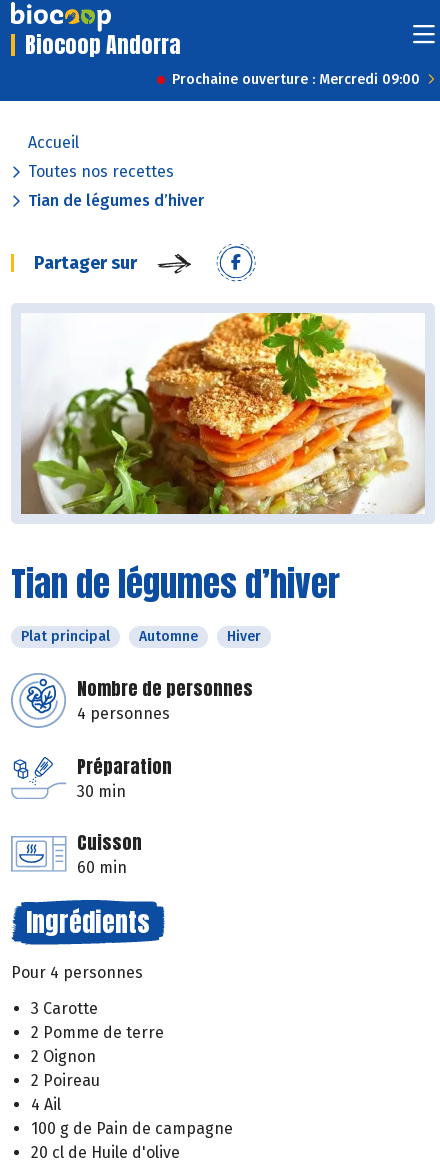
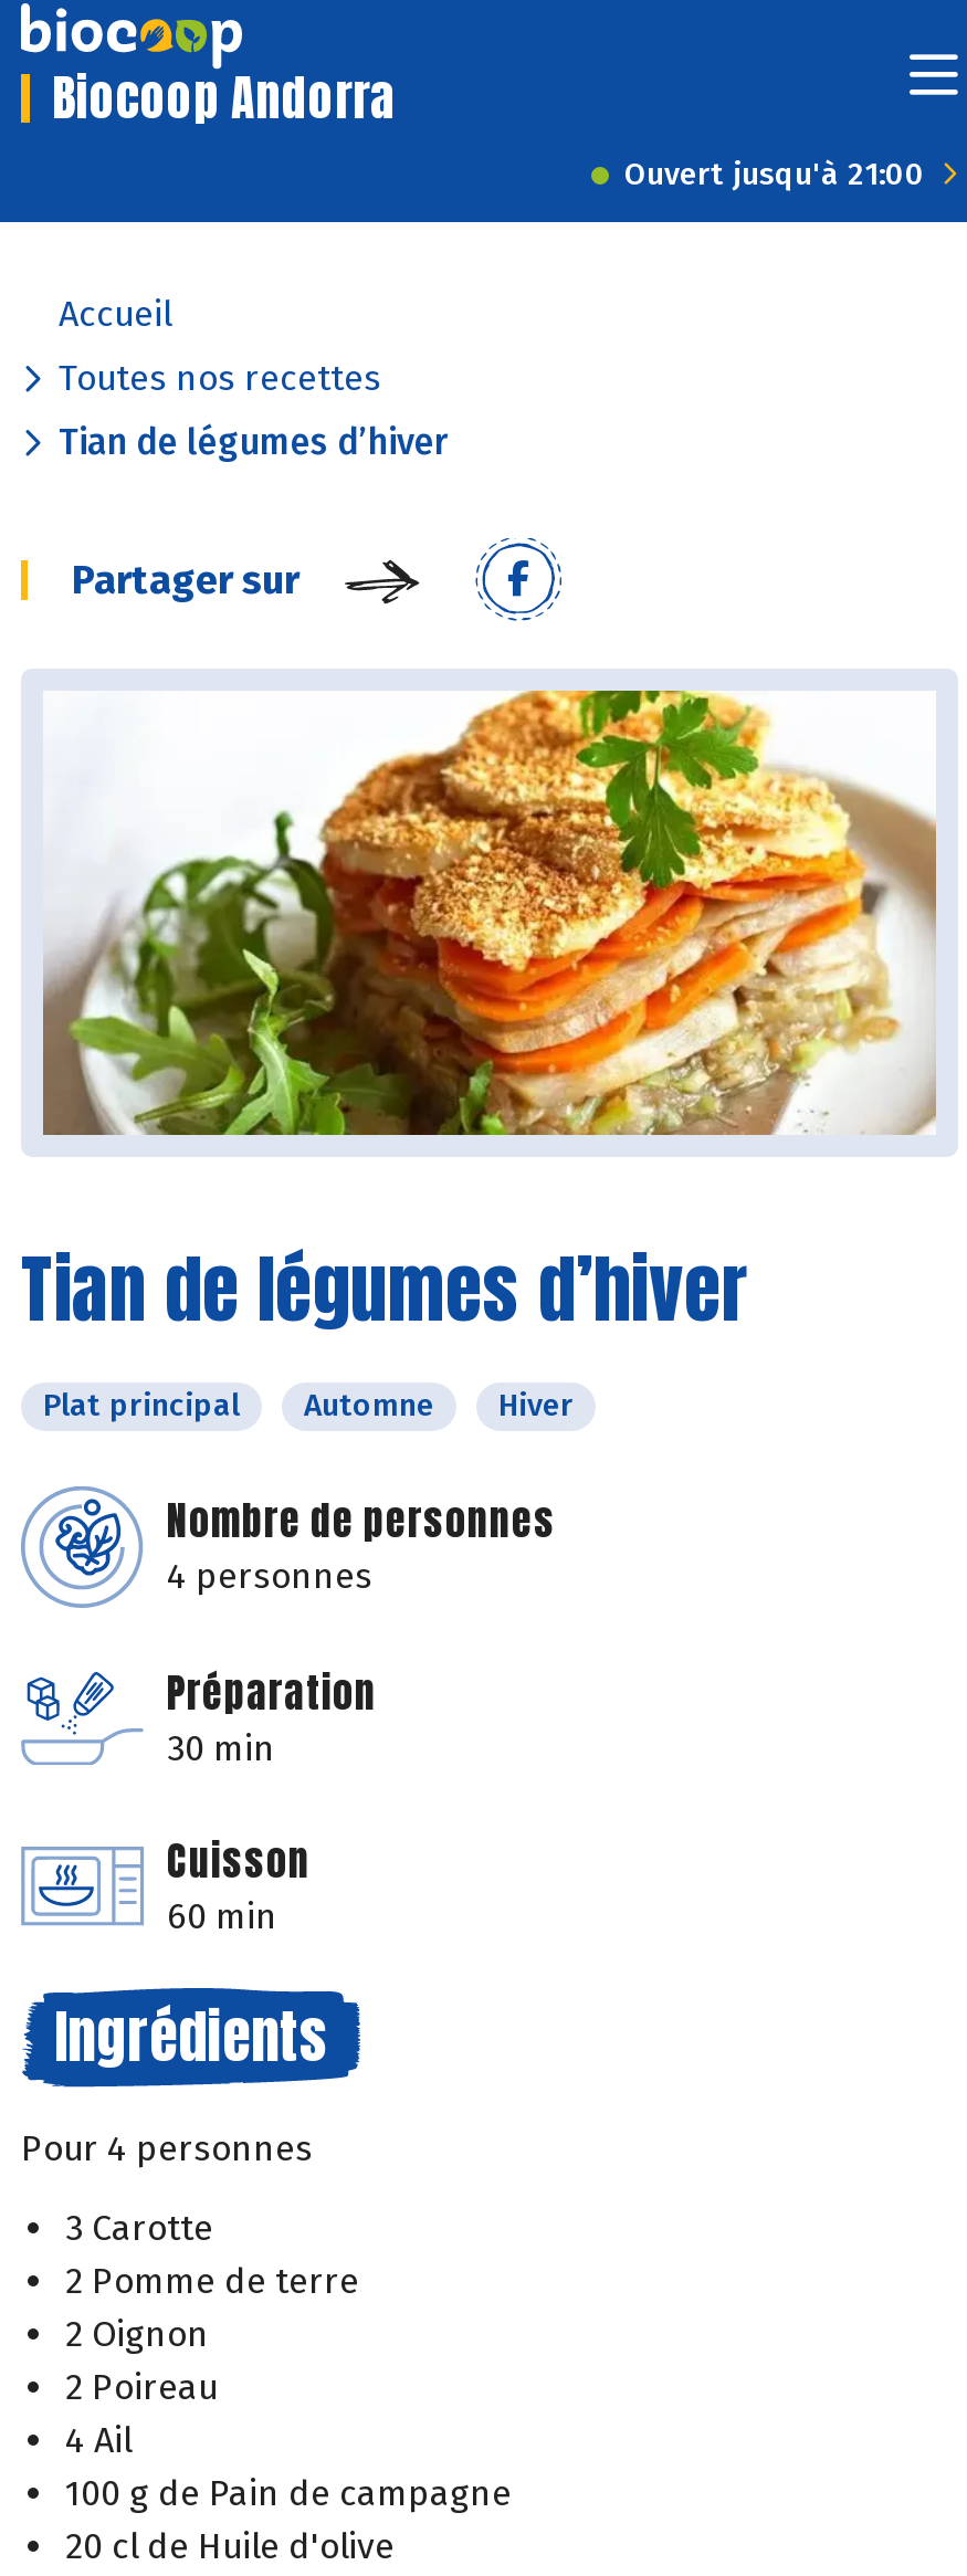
- Prochaine ouverture : Mercredi 09:00
+ Ouvert jusqu'à 21:00
